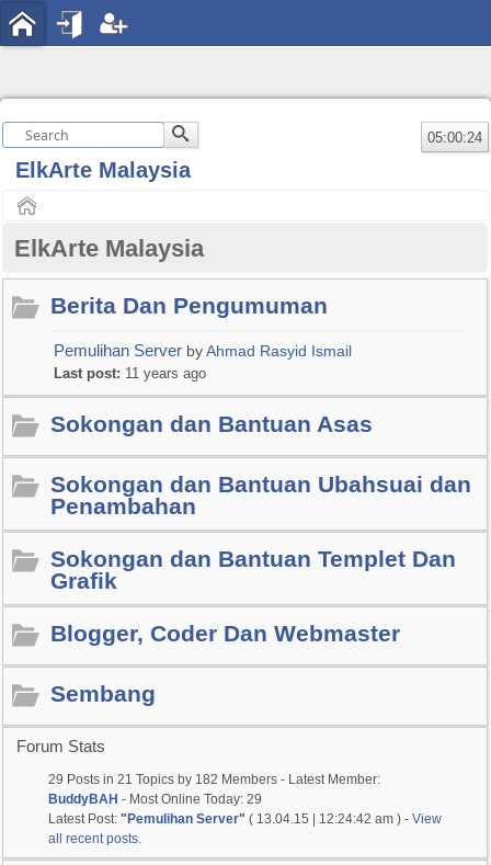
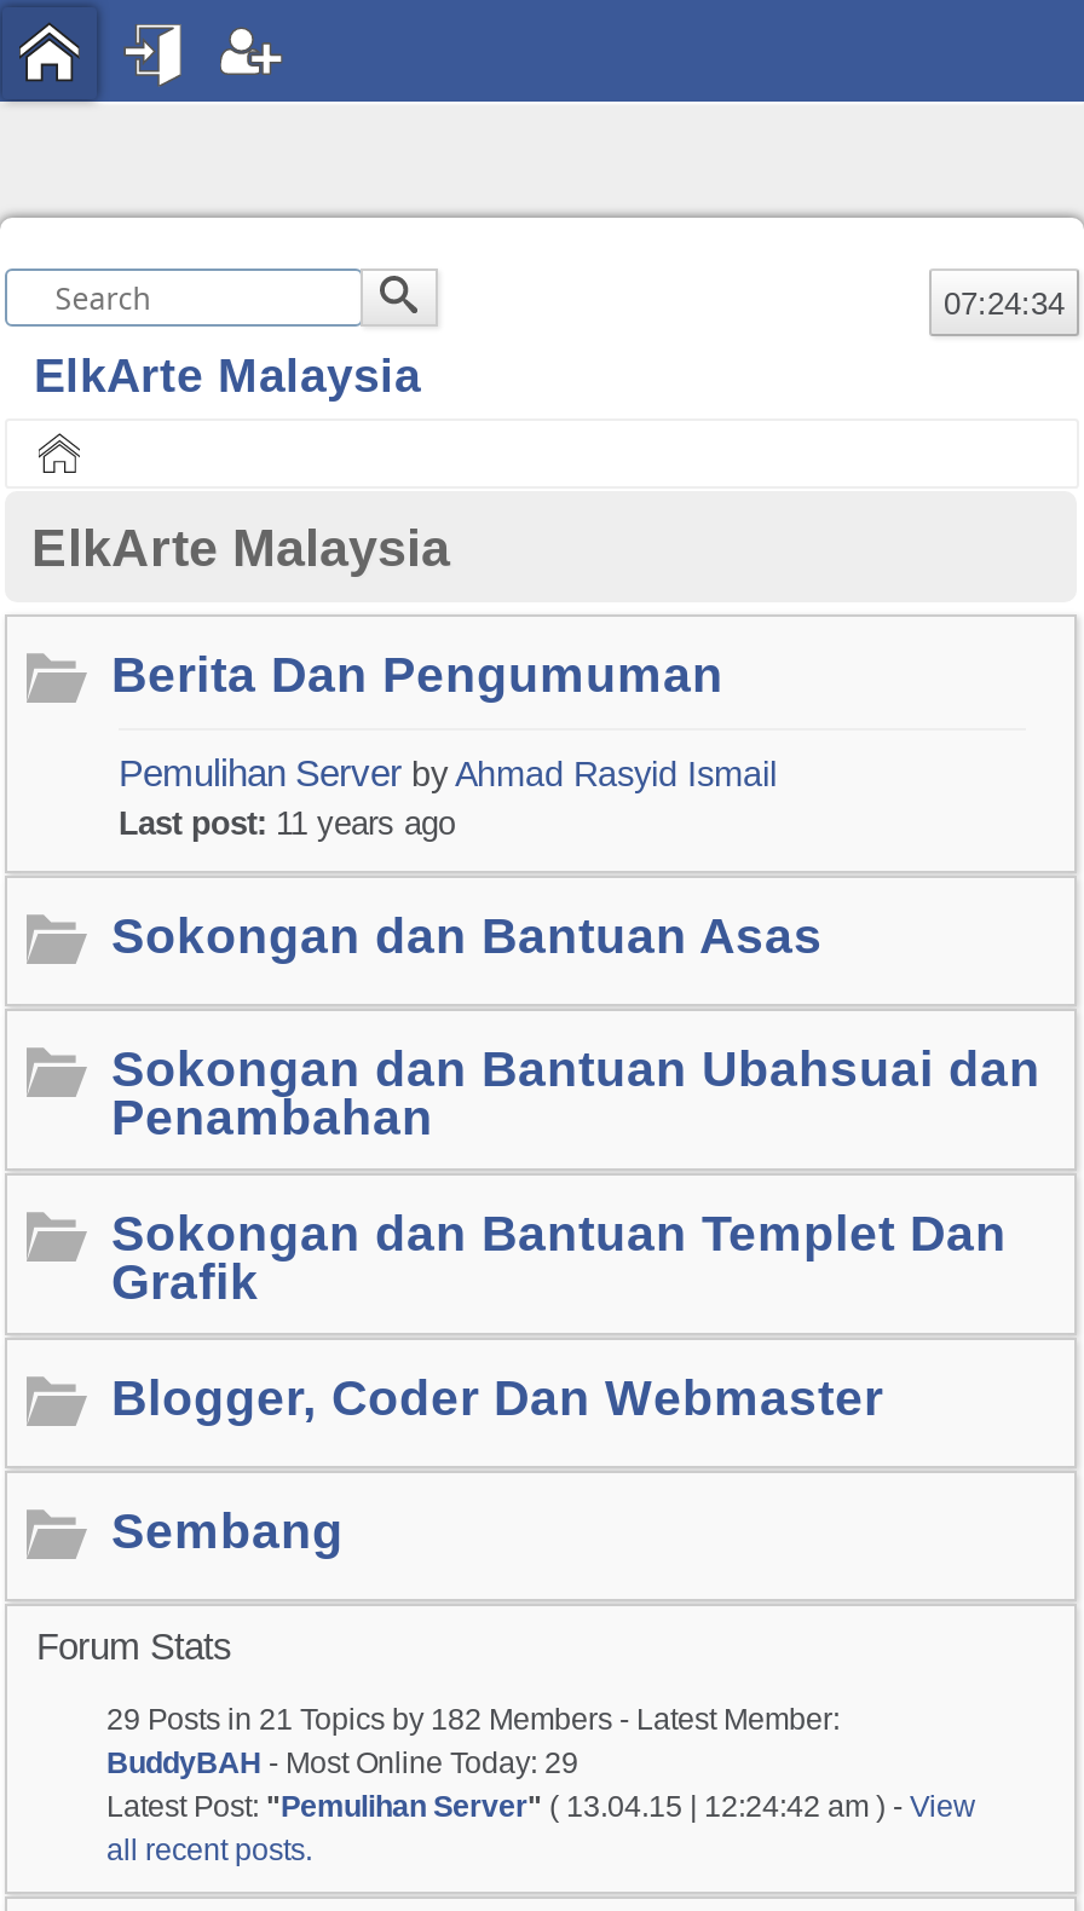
- 05:00:24
+ 07:24:34
